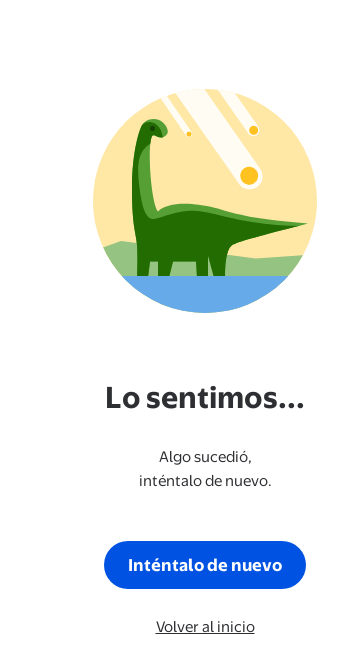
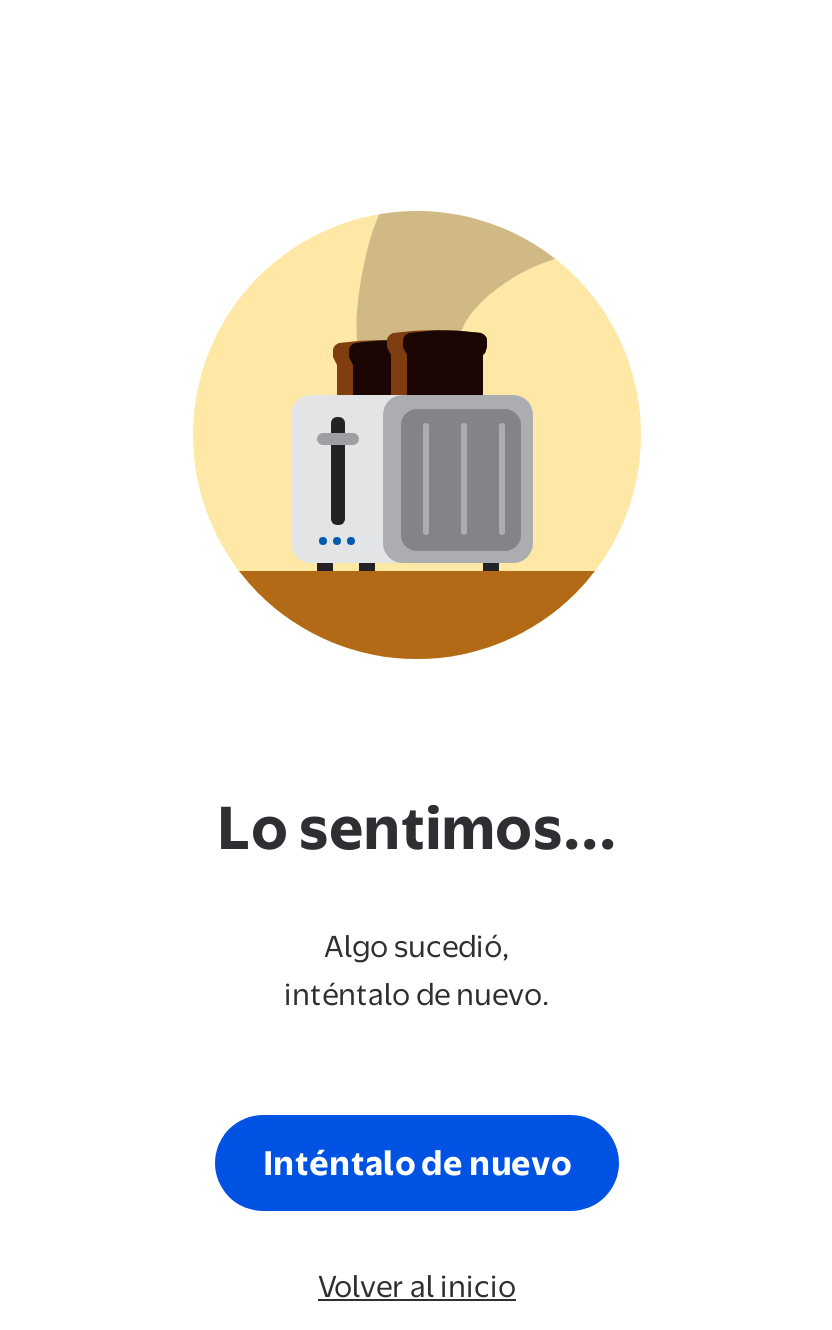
- [image]
+ [image]
